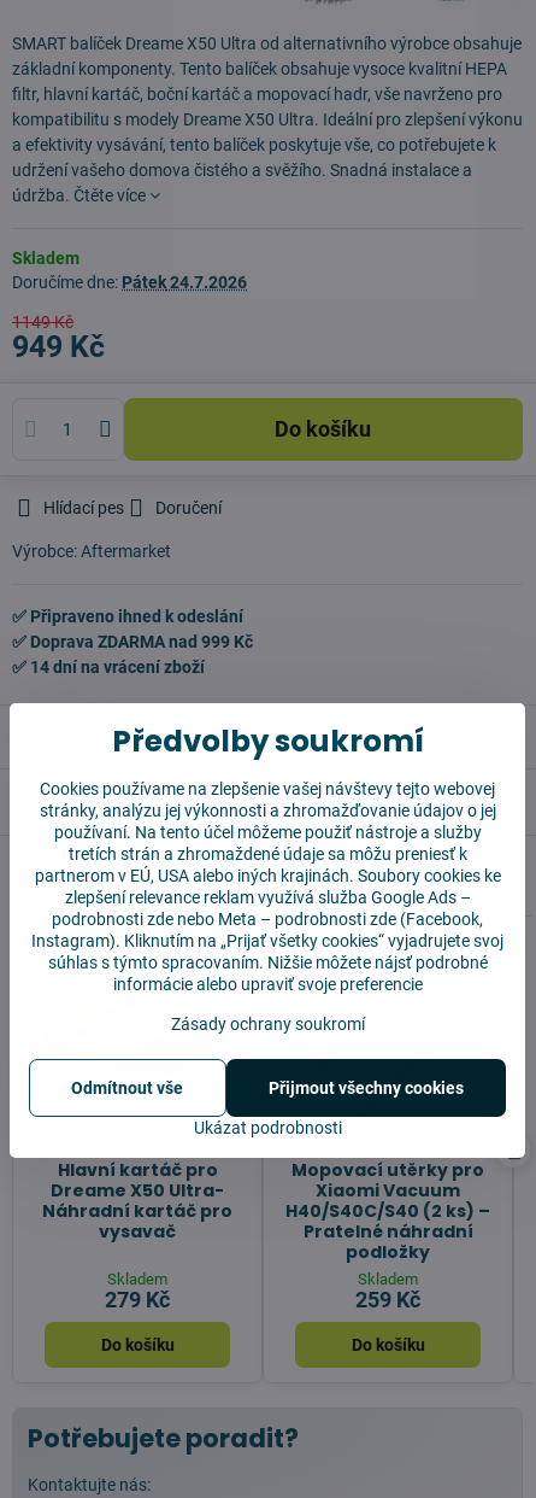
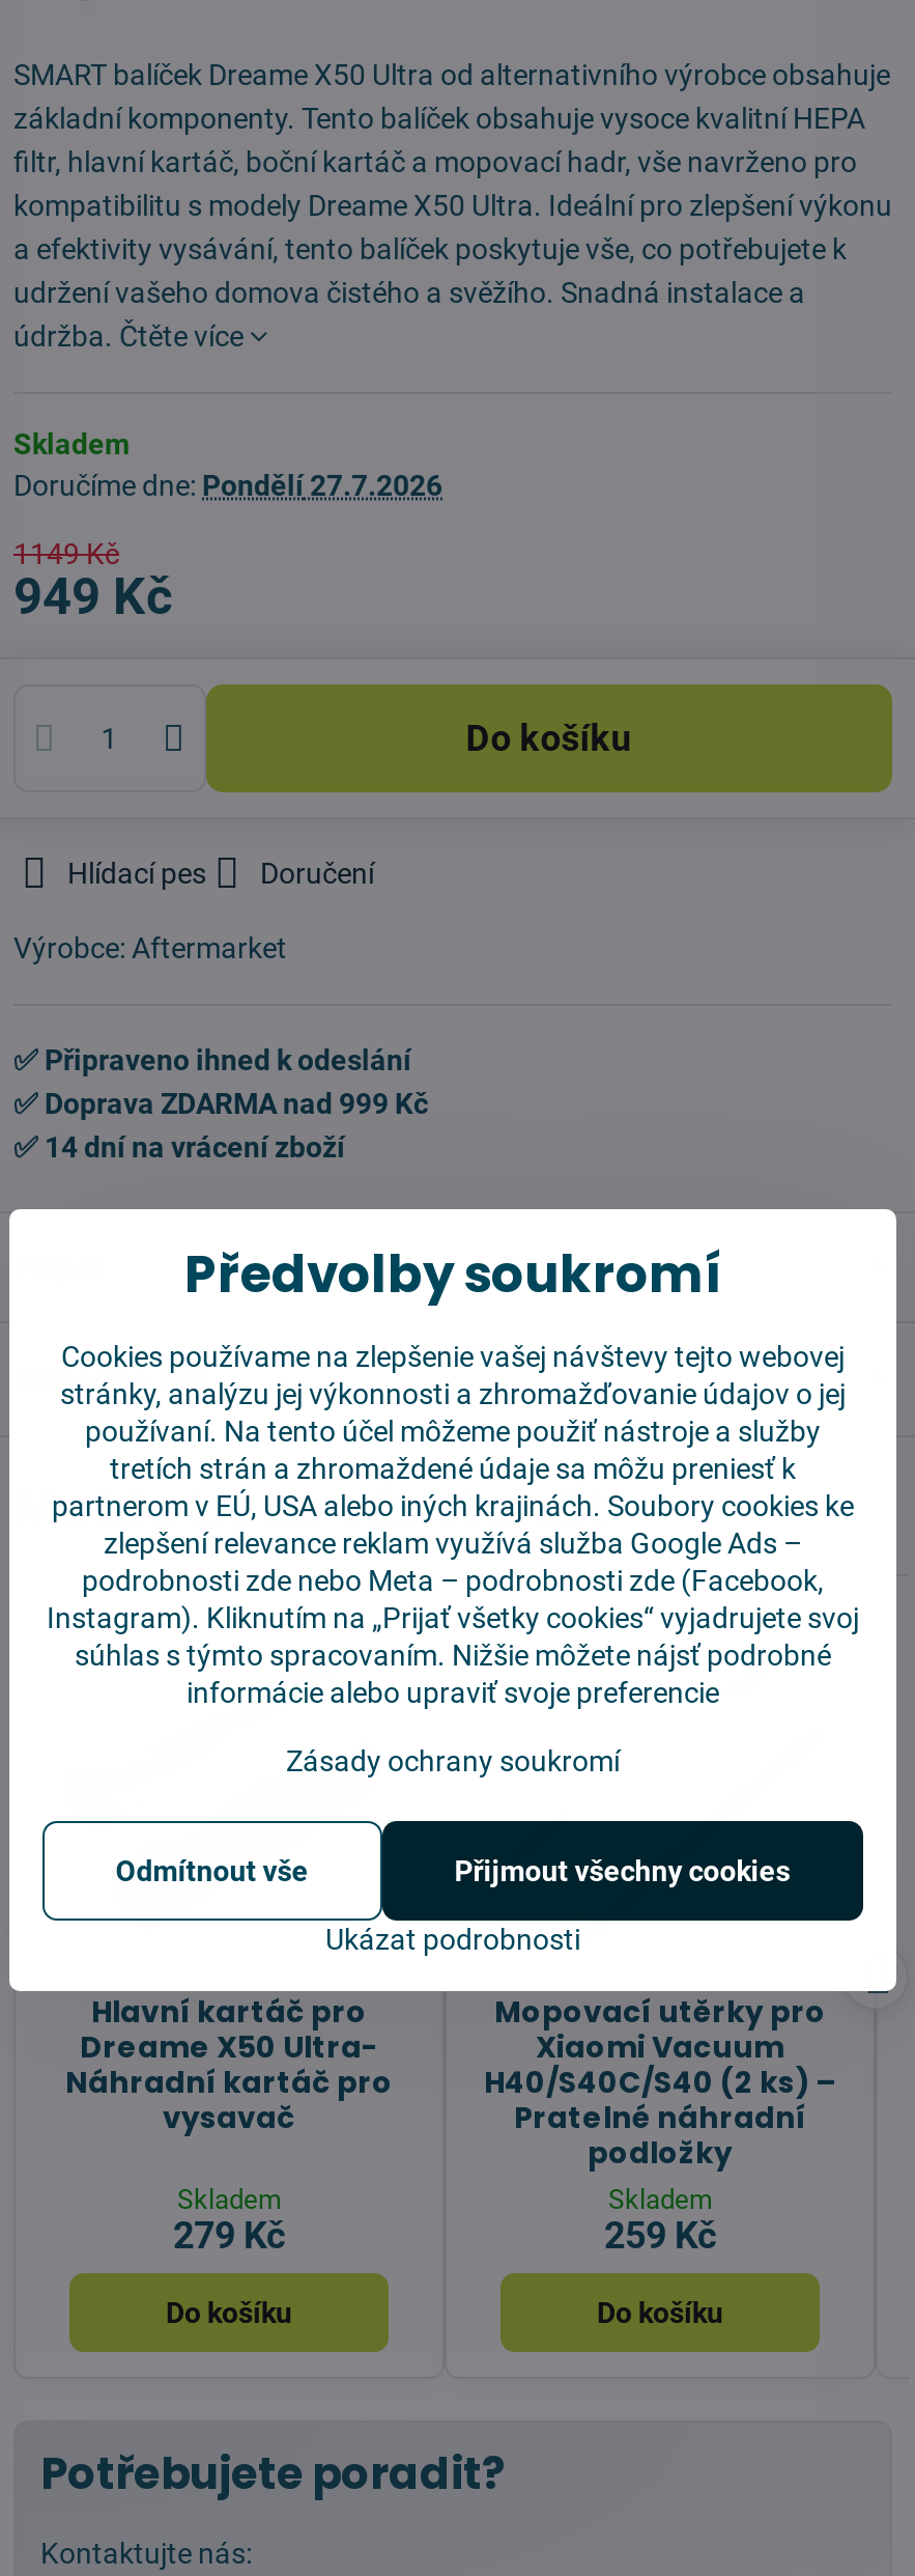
- Doručíme dne: Pátek 24.7.2026
+ Doručíme dne: Pondělí 27.7.2026
